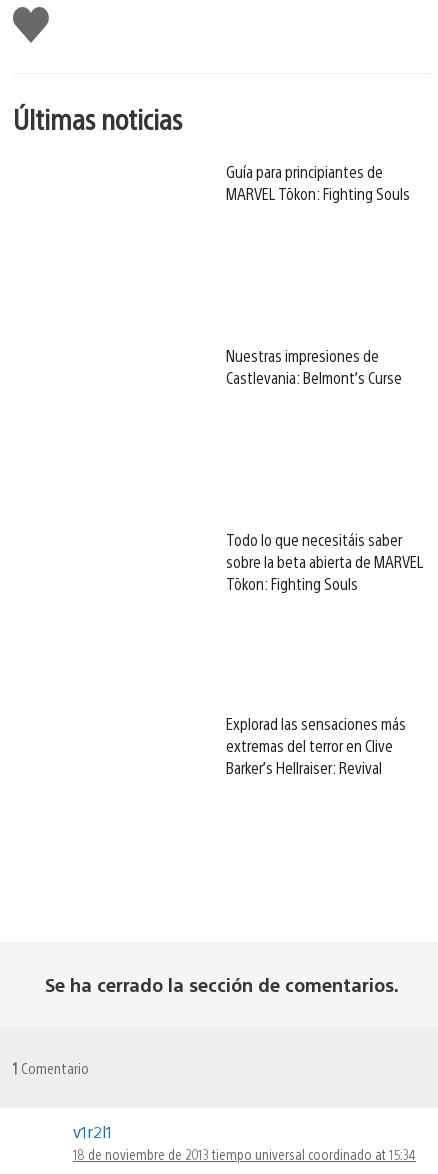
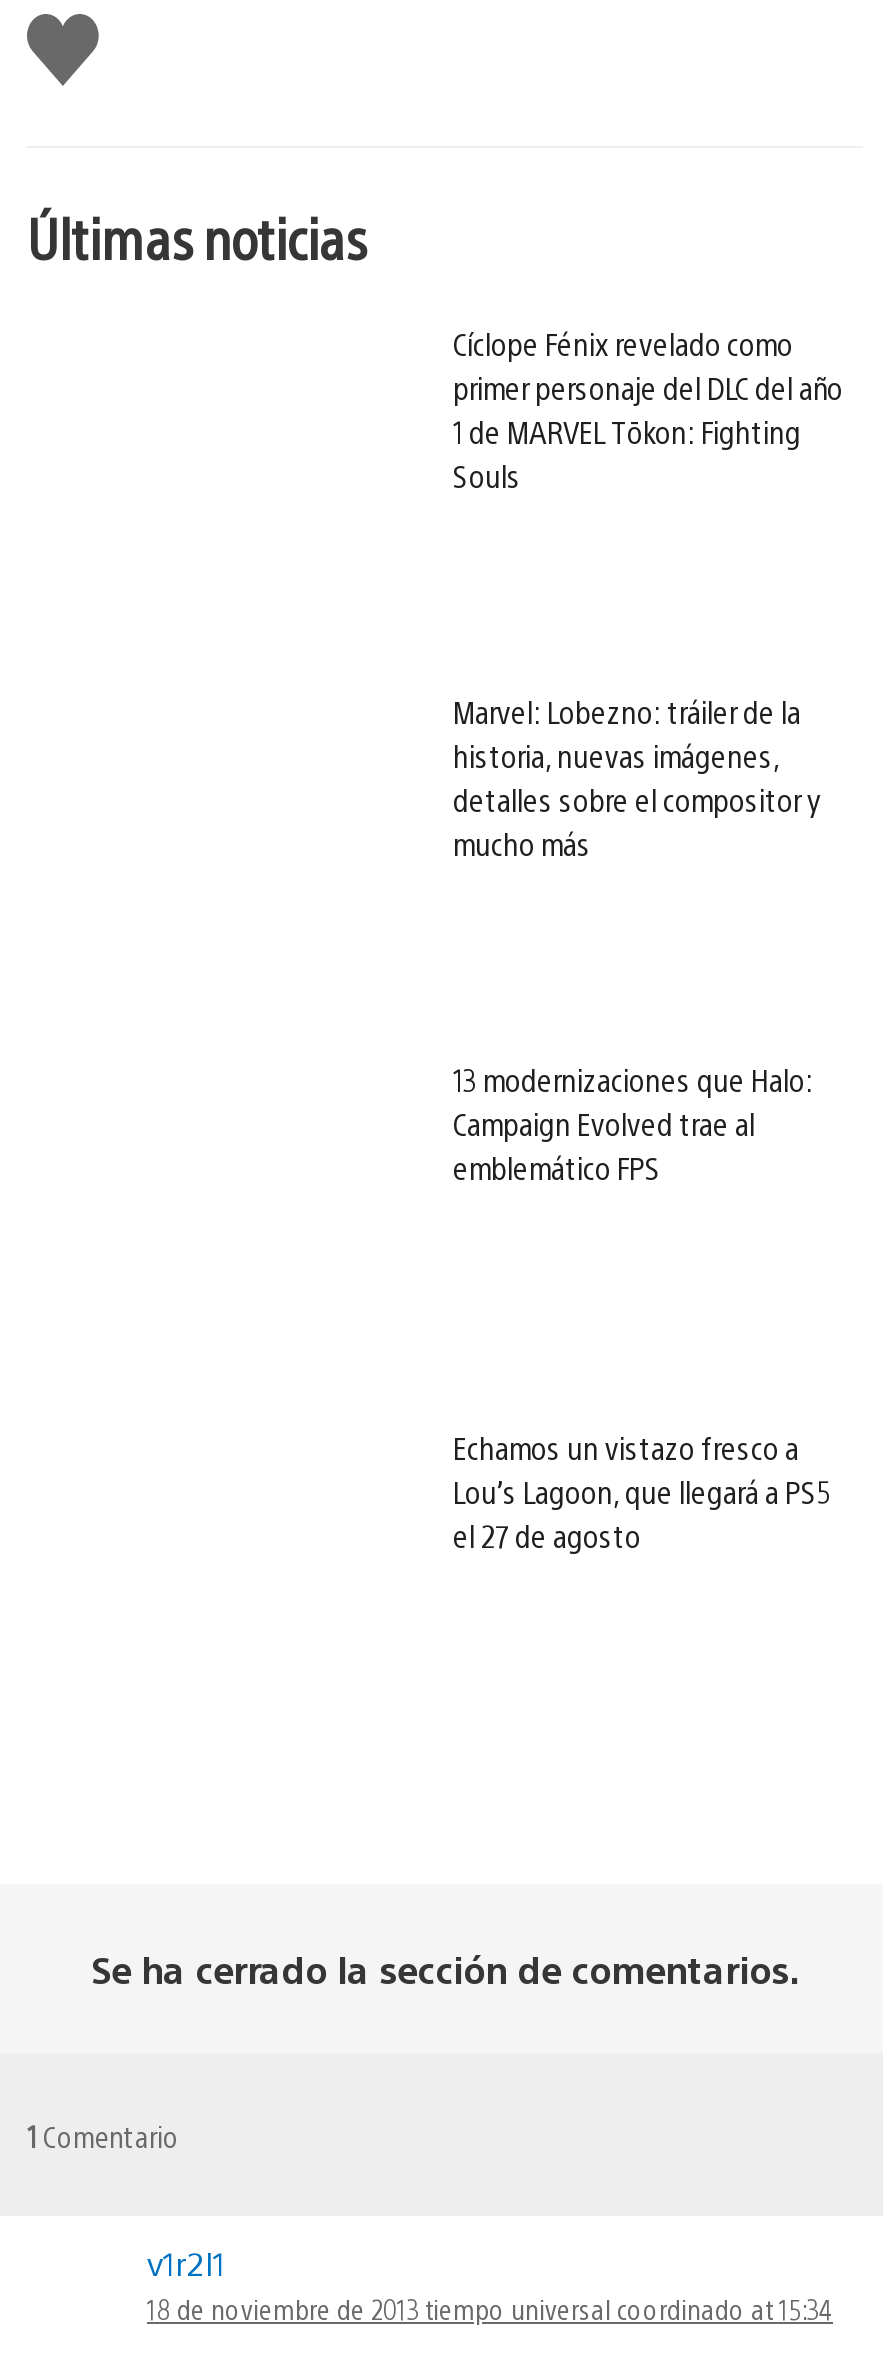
- Guía para principiantes de
- MARVEL Tōkon: Fighting Souls
+ Cíclope Fénix revelado como
+ primer personaje del DLC del año
+ 1 de MARVEL Tōkon: Fighting
+ Souls

- Nuestras impresiones de
- Castlevania: Belmont’s Curse
+ Marvel: Lobezno: tráiler de la
+ historia, nuevas imágenes,
+ detalles sobre el compositor y
+ mucho más

- Todo lo que necesitáis saber
- sobre la beta abierta de MARVEL
- Tōkon: Fighting Souls
+ 13 modernizaciones que Halo:
+ Campaign Evolved trae al
+ emblemático FPS

- Explorad las sensaciones más
- extremas del terror en Clive
- Barker’s Hellraiser: Revival
+ Echamos un vistazo fresco a
+ Lou’s Lagoon, que llegará a PS5
+ el 27 de agosto
